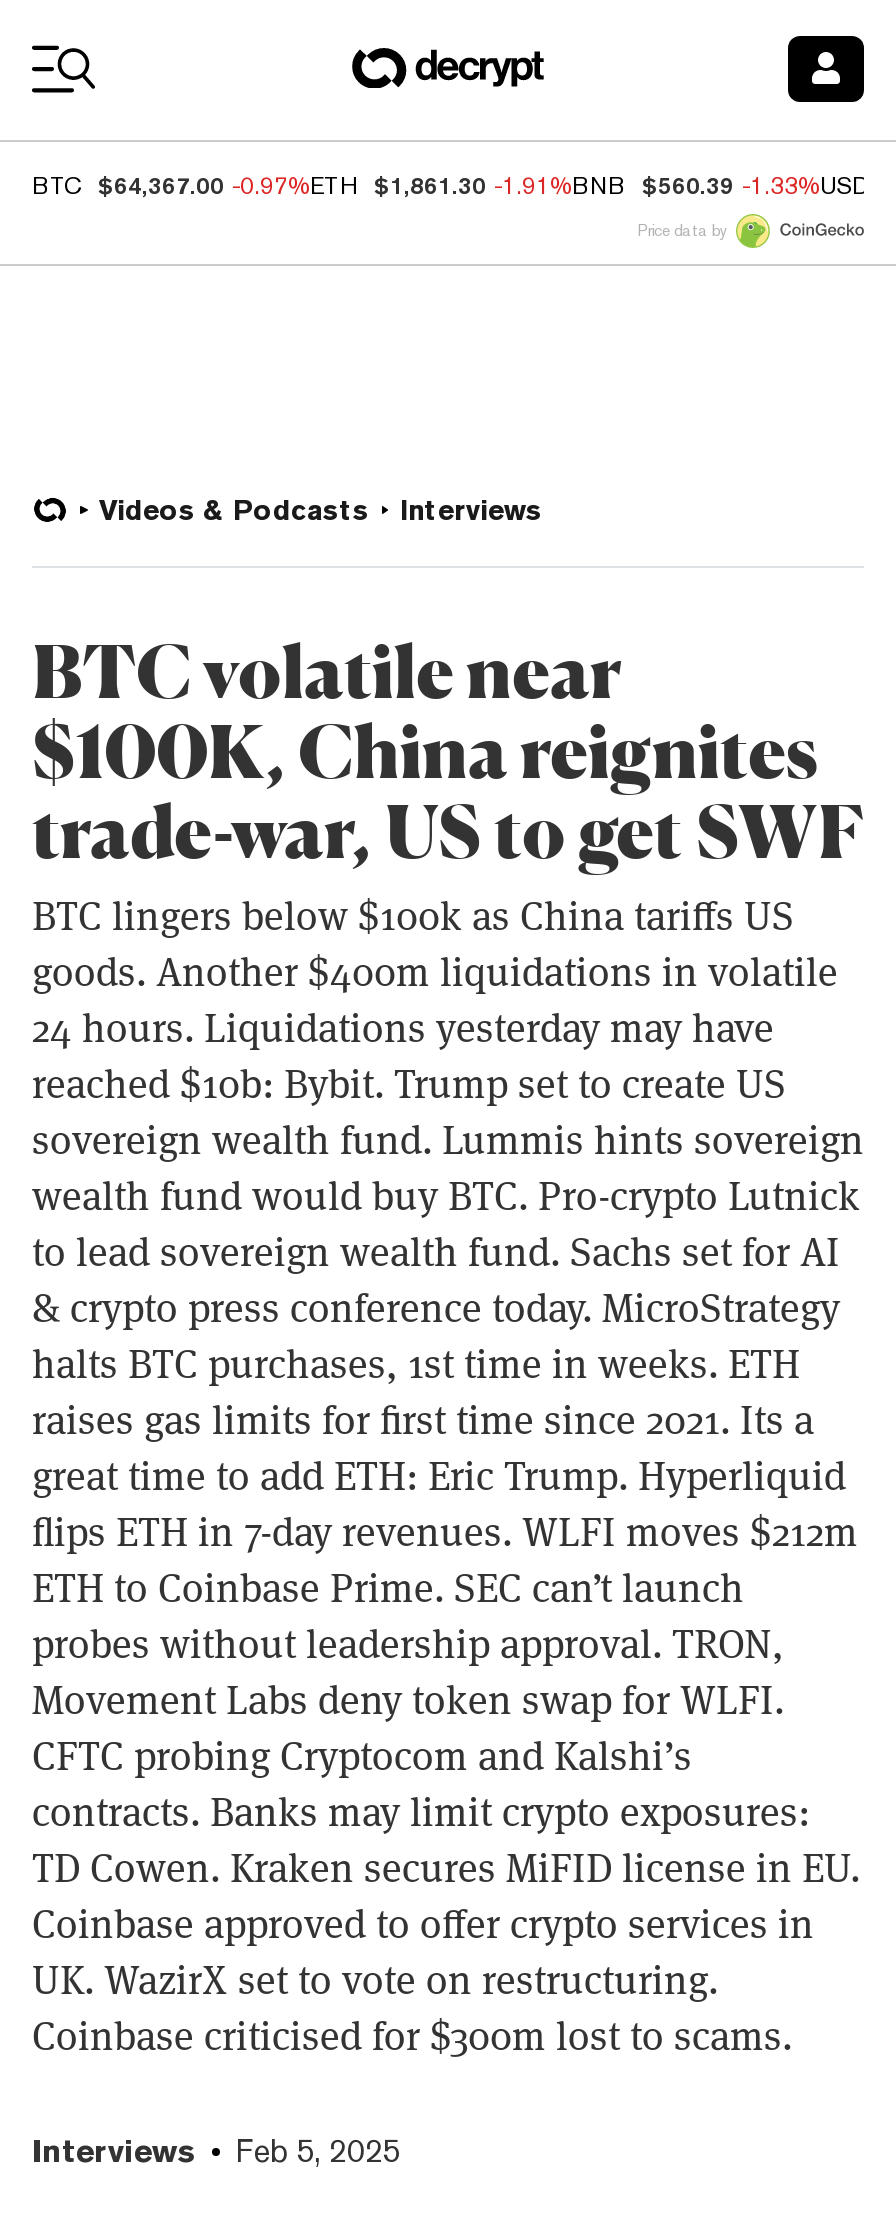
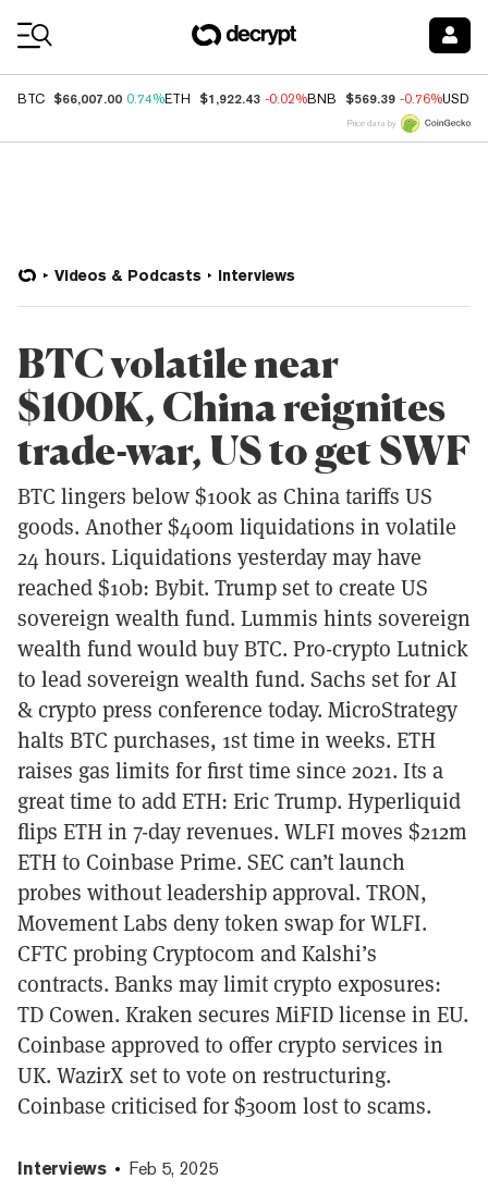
- BTC $64,367.00 -0.97%ETH $1,861.30 -1.91%BNB $560.39 -1.33%USDC
+ BTC $66,007.00 0.74%ETH $1,922.43 -0.02%BNB $569.39 -0.76%USDC
